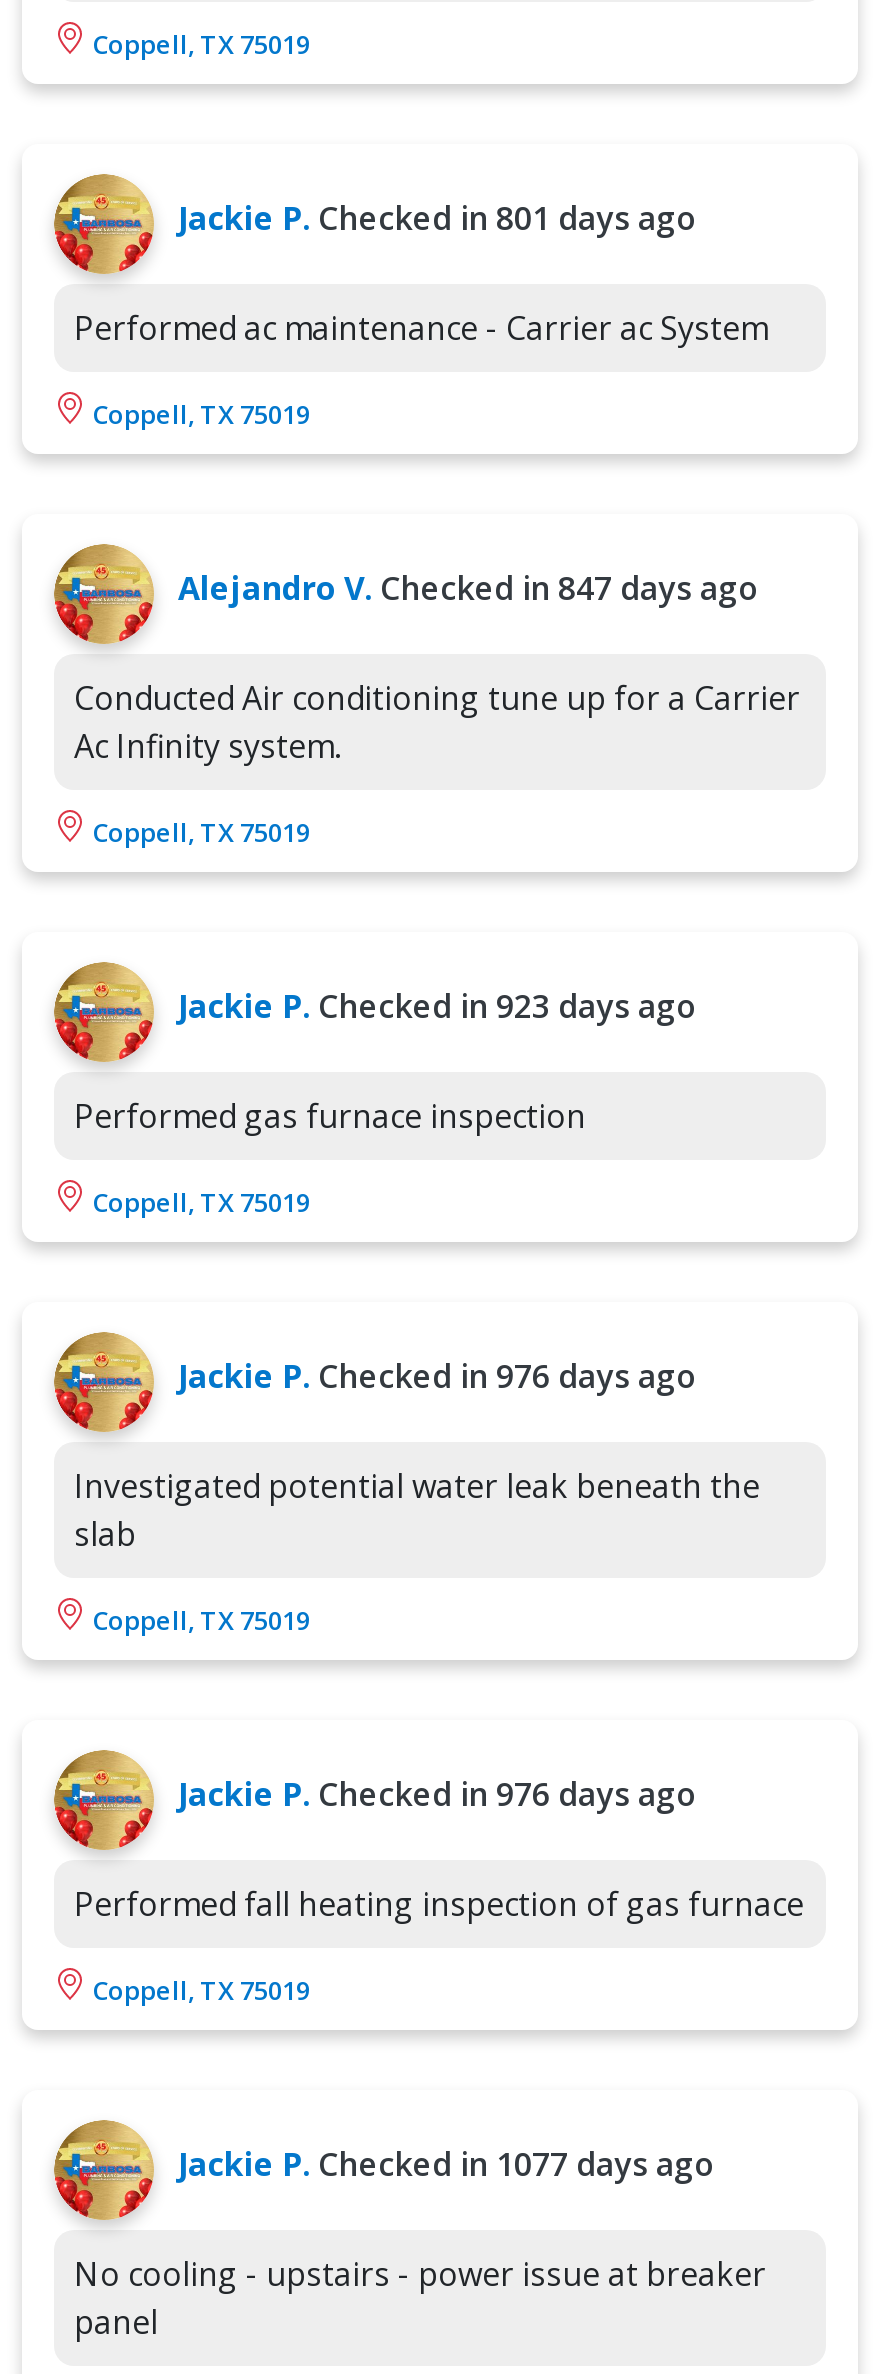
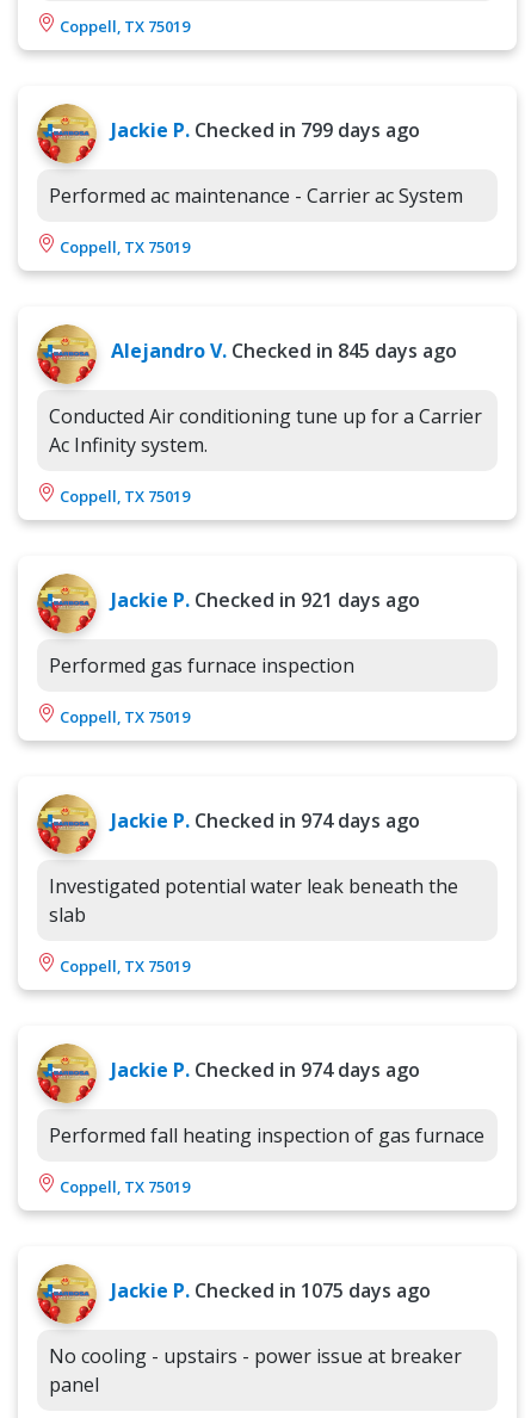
- Jackie P. Checked in 801 days ago
+ Jackie P. Checked in 799 days ago

- Alejandro V. Checked in 847 days ago
+ Alejandro V. Checked in 845 days ago

- Jackie P. Checked in 923 days ago
+ Jackie P. Checked in 921 days ago

- Jackie P. Checked in 976 days ago
+ Jackie P. Checked in 974 days ago

- Jackie P. Checked in 976 days ago
+ Jackie P. Checked in 974 days ago

- Jackie P. Checked in 1077 days ago
+ Jackie P. Checked in 1075 days ago
